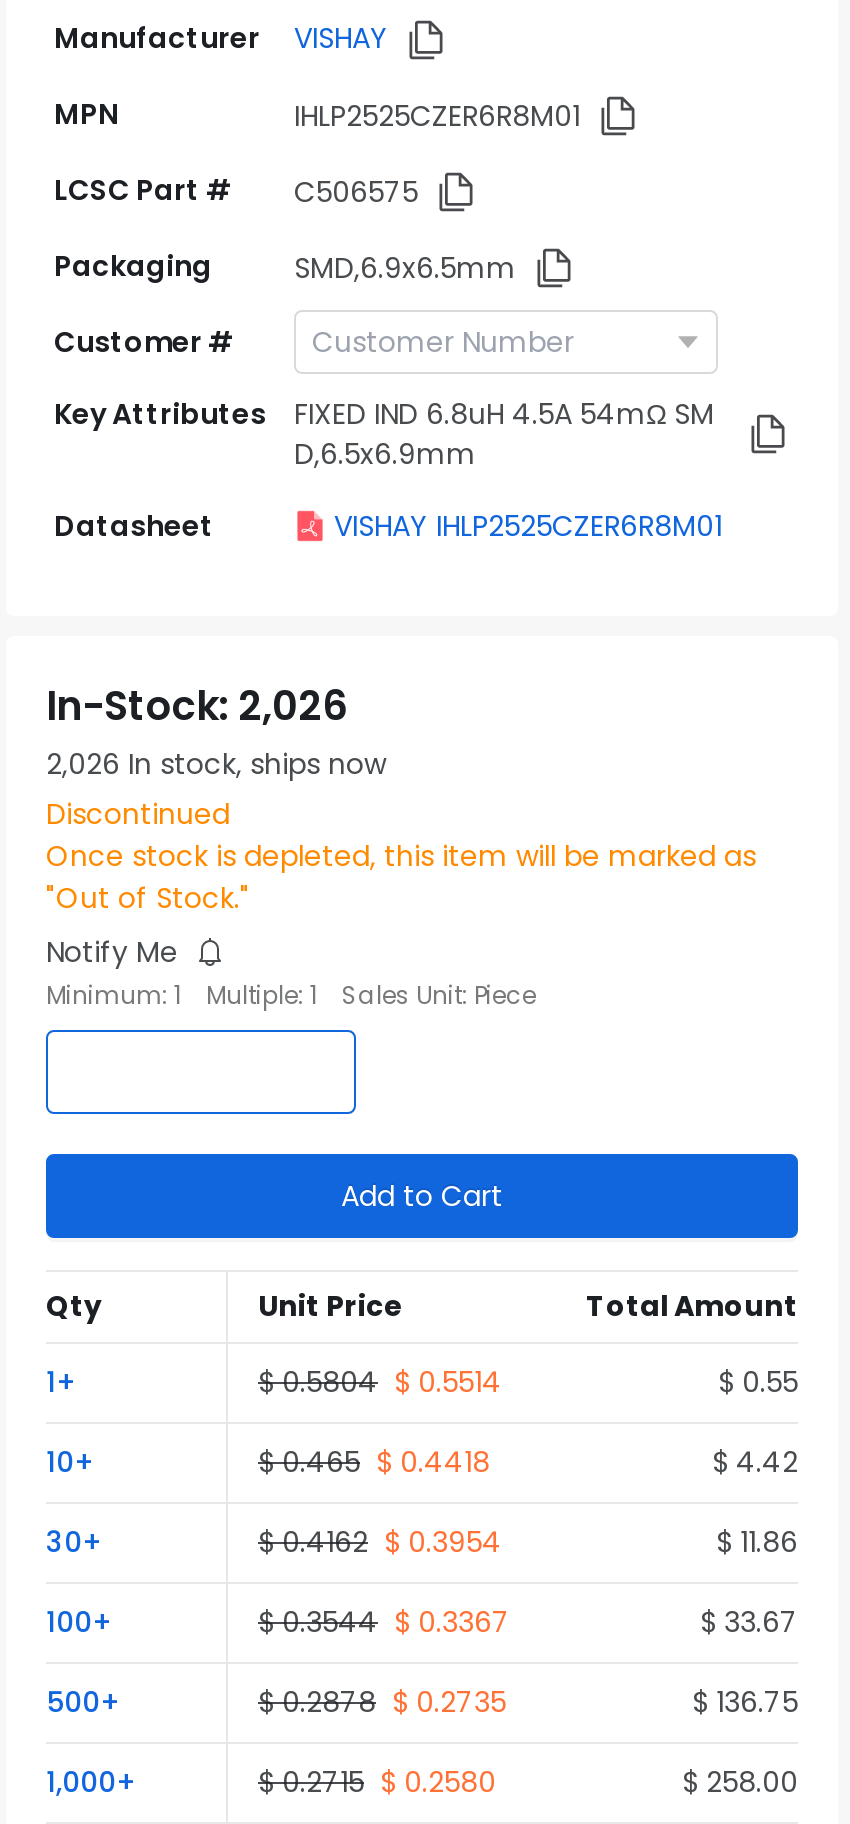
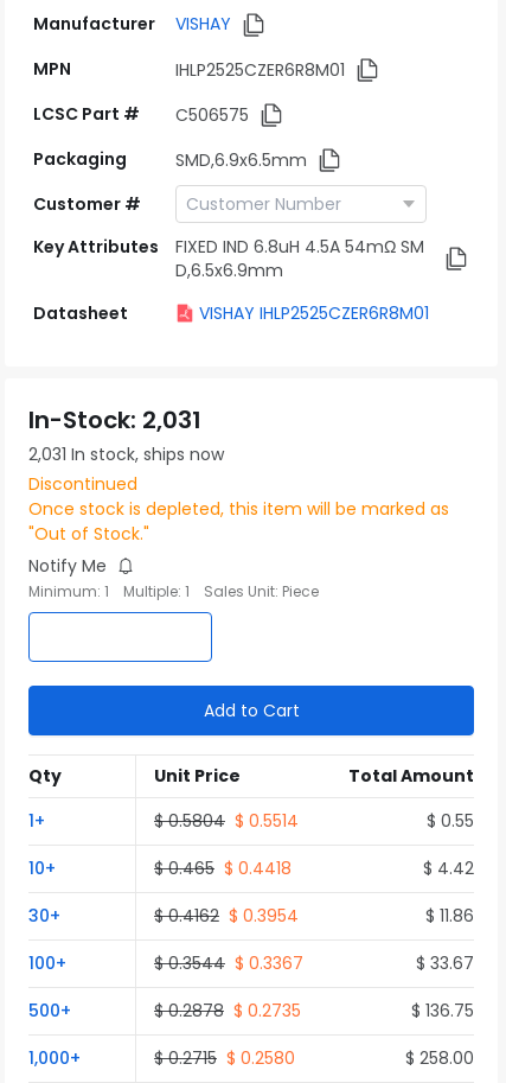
- In-Stock: 2,026
+ In-Stock: 2,031

- 2,026 In stock, ships now
+ 2,031 In stock, ships now
